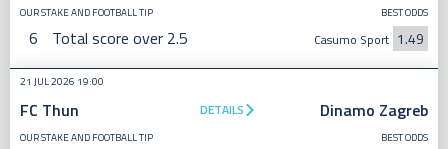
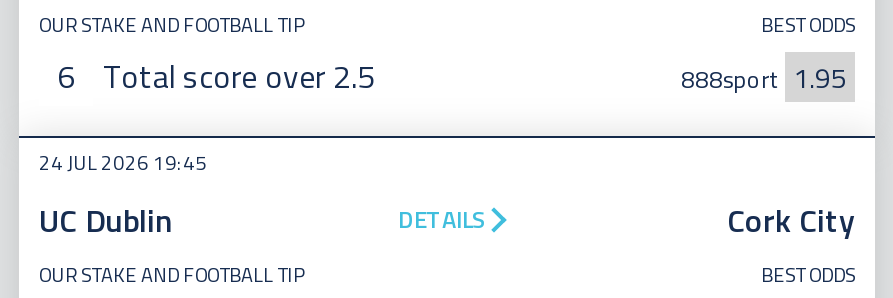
- Casumo Sport 1.49
+ 888sport 1.95

- 21 JUL 2026 19:00
- FC Thun
+ 24 JUL 2026 19:45
+ UC Dublin

- Dinamo Zagreb
+ Cork City
